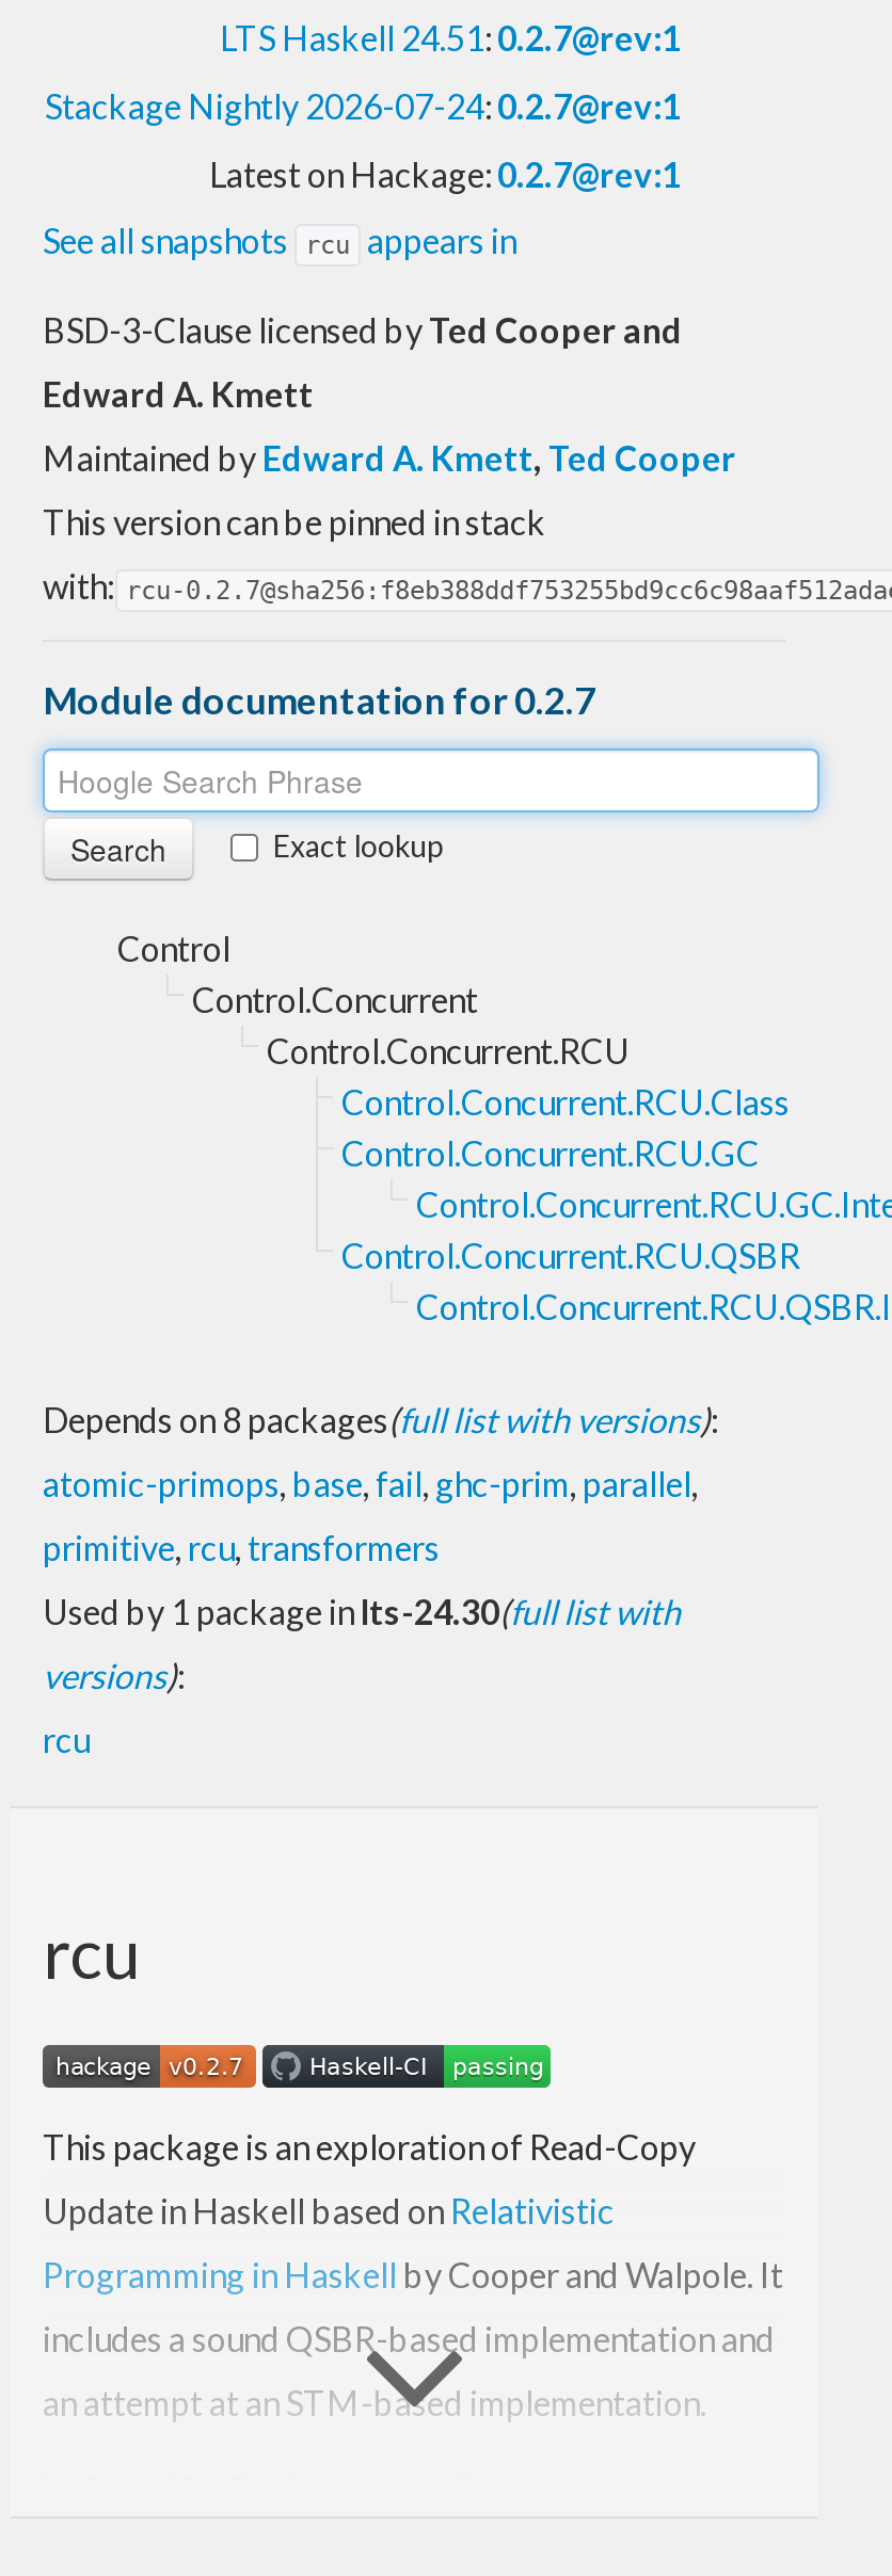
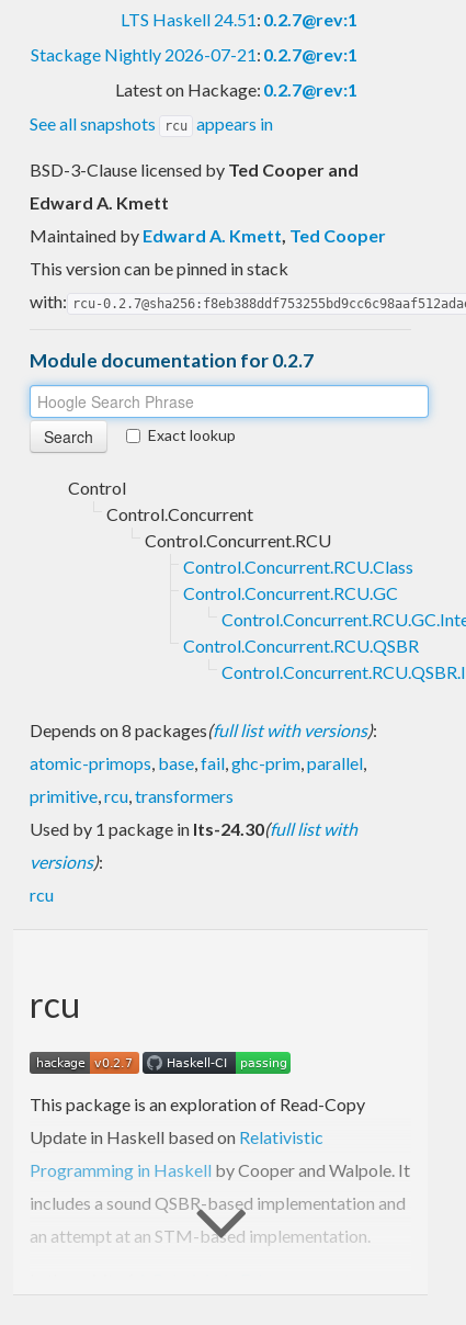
- Stackage Nightly 2026-07-24: 0.2.7@rev:1
+ Stackage Nightly 2026-07-21: 0.2.7@rev:1
